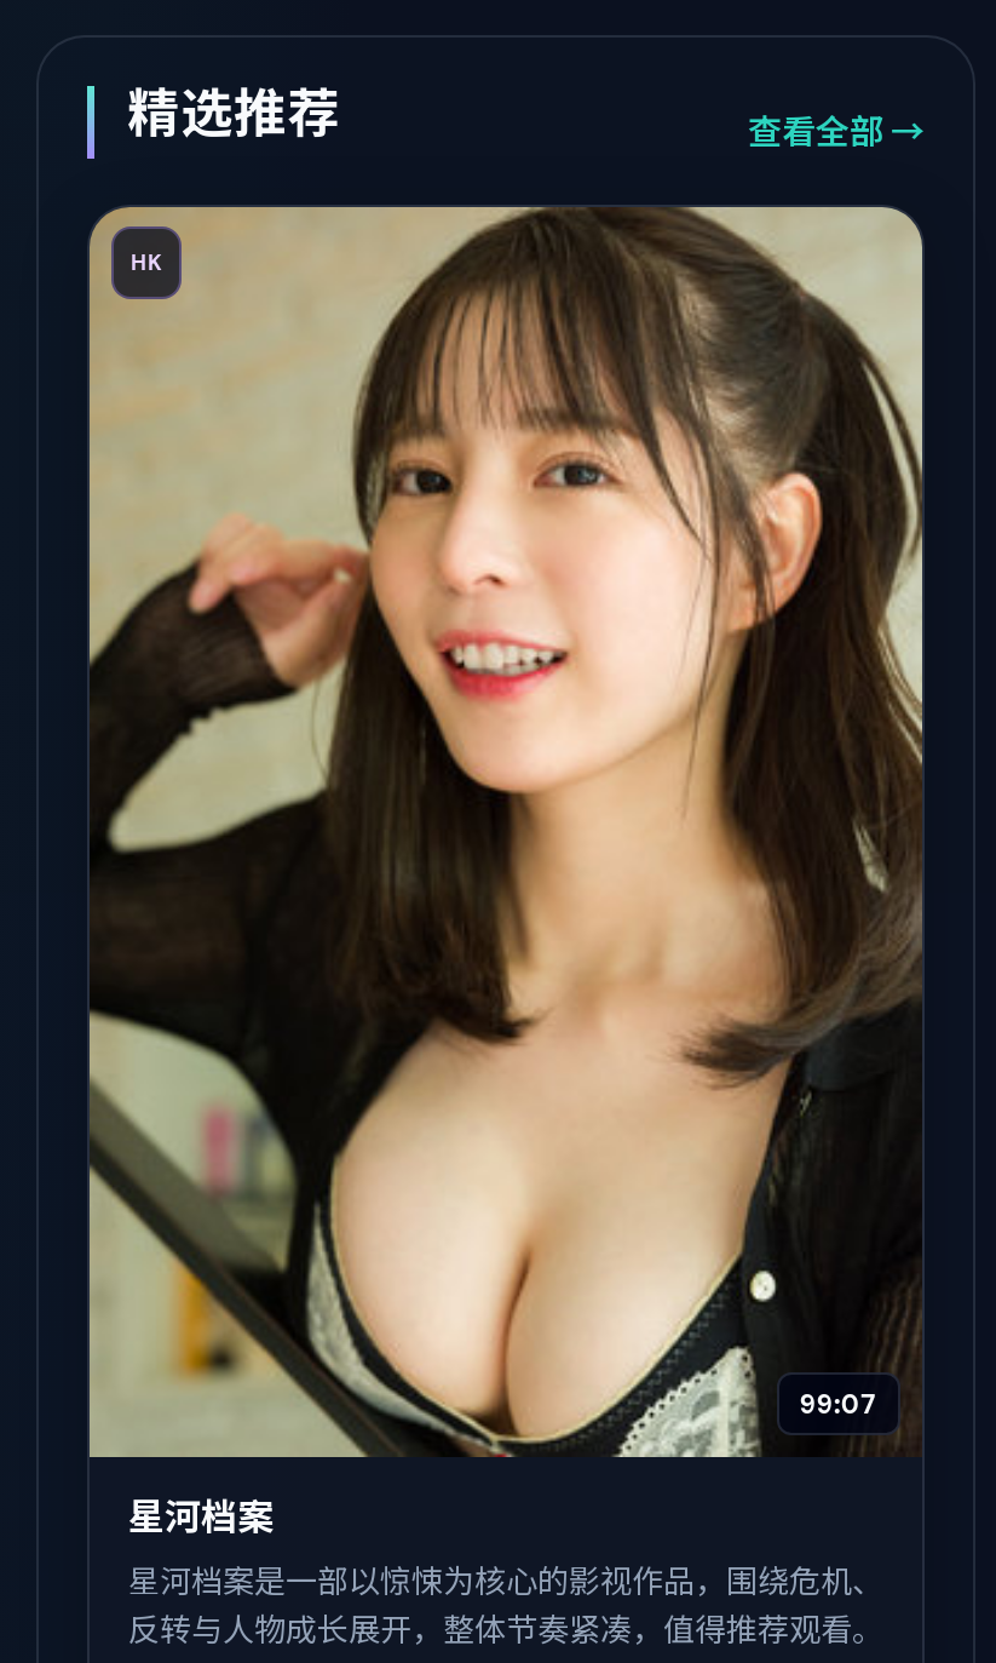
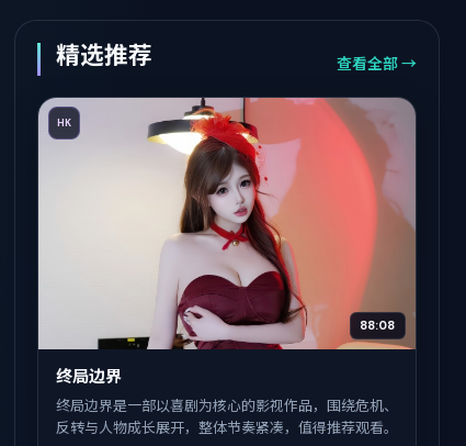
- [image]
- 99:07
+ [image]
+ 88:08

- 星河档案
- 星河档案是一部以惊悚为核心的影视作品，围绕危机、
+ 终局边界
+ 终局边界是一部以喜剧为核心的影视作品，围绕危机、
